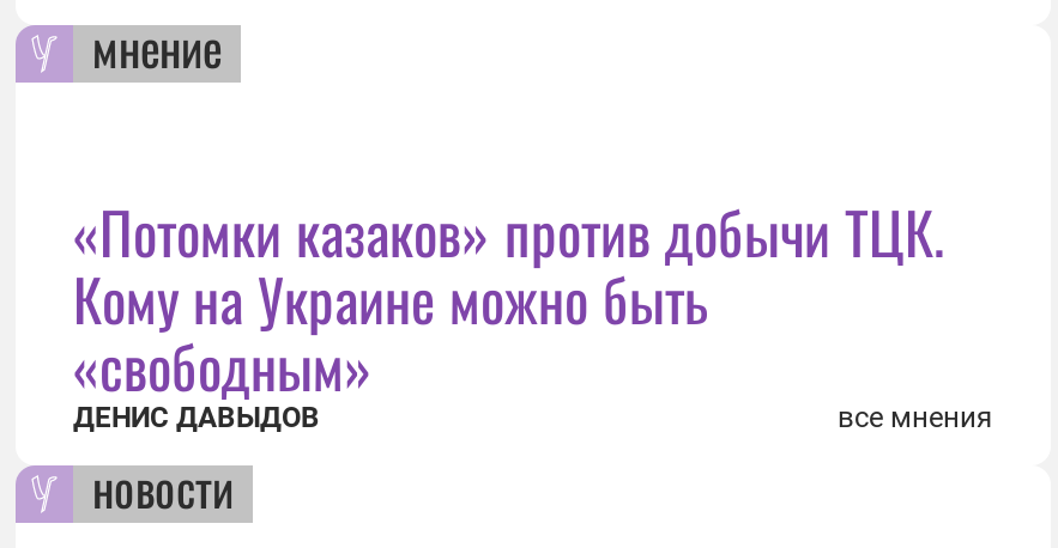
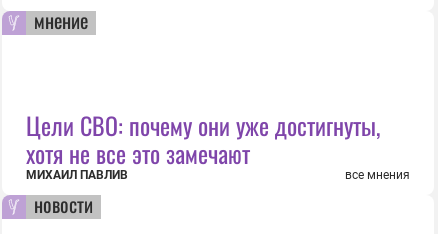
- «Потомки казаков» против добычи ТЦК.
- Кому на Украине можно быть
- «свободным»
- ДЕНИС ДАВЫДОВ
+ Цели СВО: почему они уже достигнуты,
+ хотя не все это замечают
+ МИХАИЛ ПАВЛИВ
